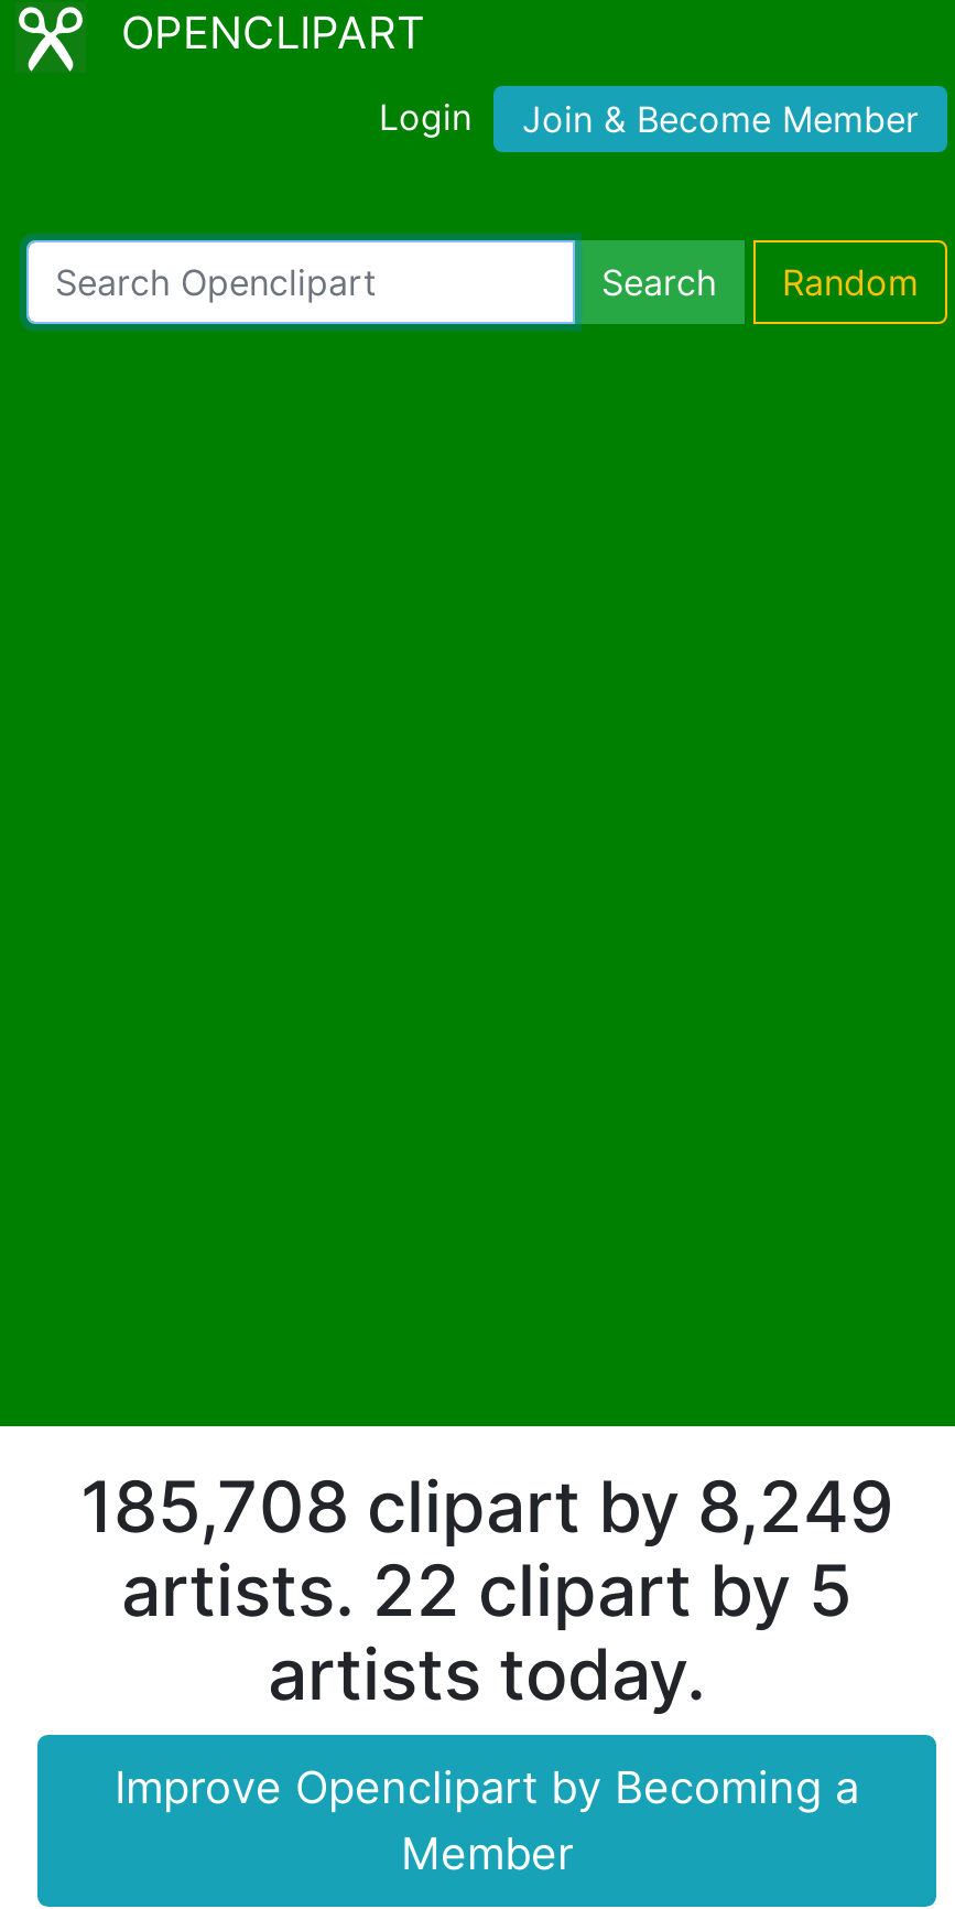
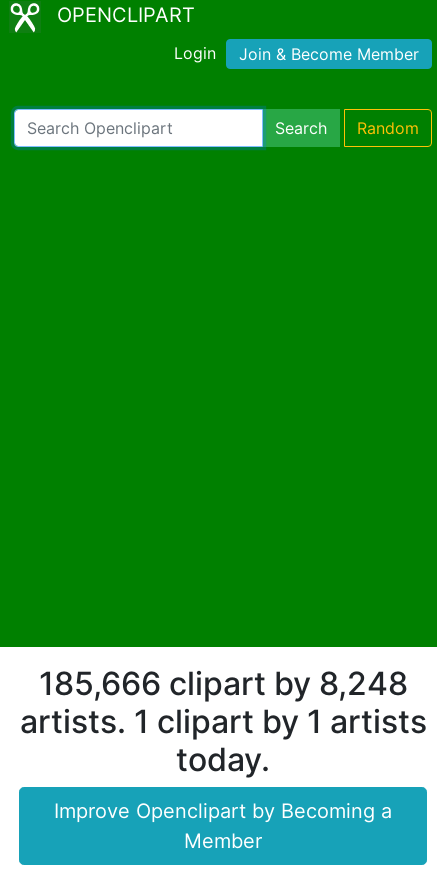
- 185,708 clipart by 8,249
- artists. 22 clipart by 5
- artists today.
+ 185,666 clipart by 8,248
+ artists. 1 clipart by 1 artists
+ today.
